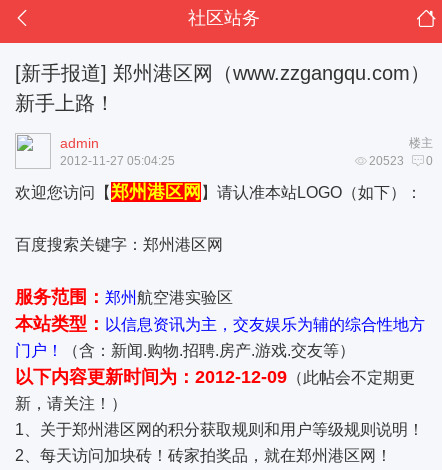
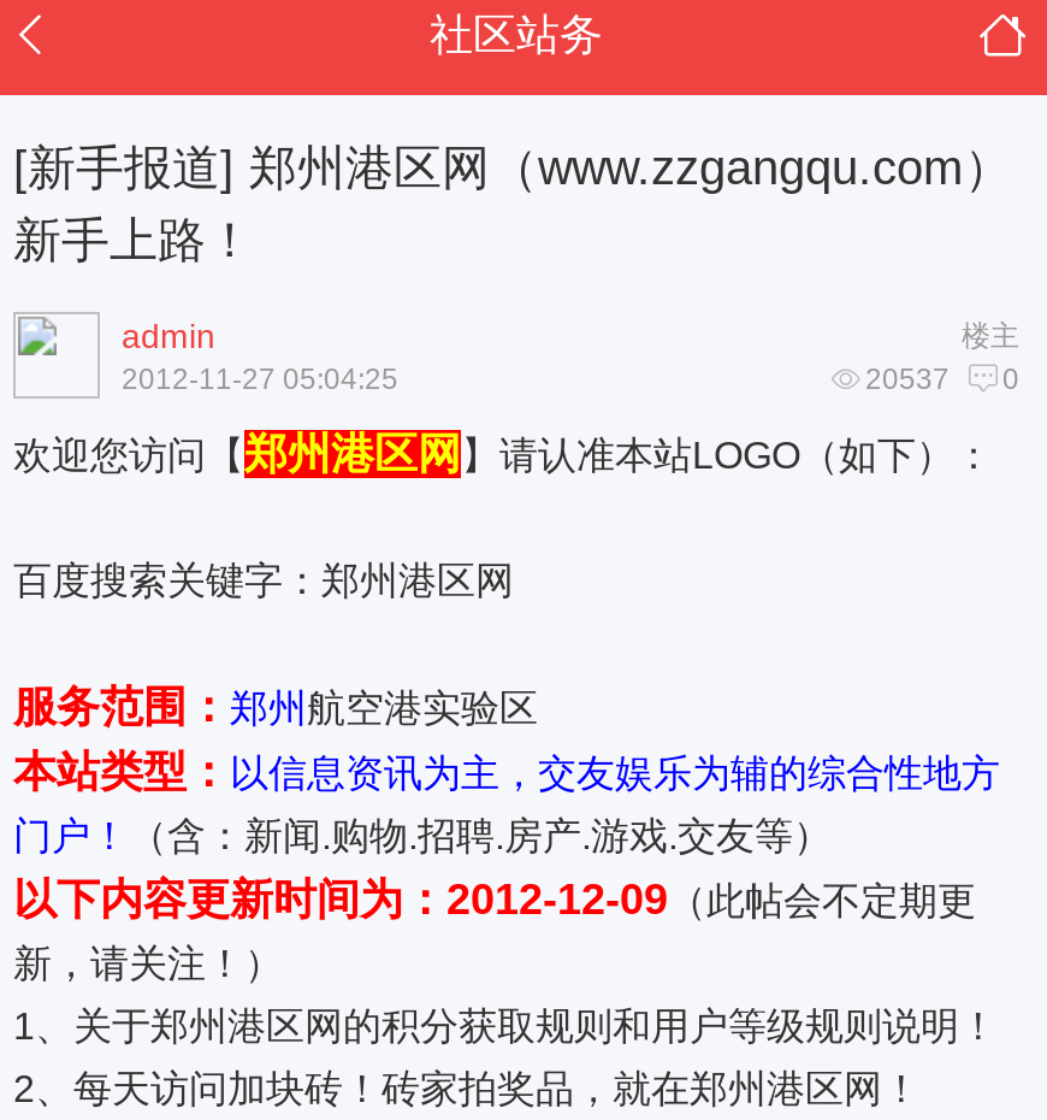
- 20523 0
+ 20537 0
